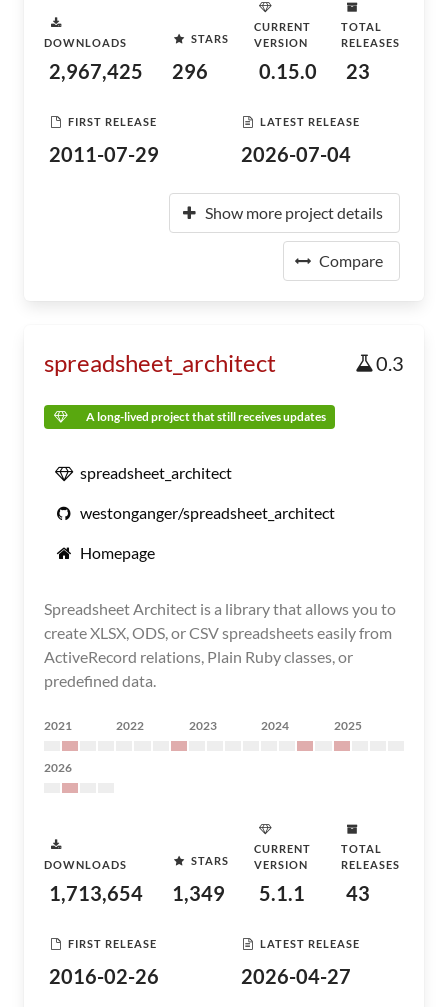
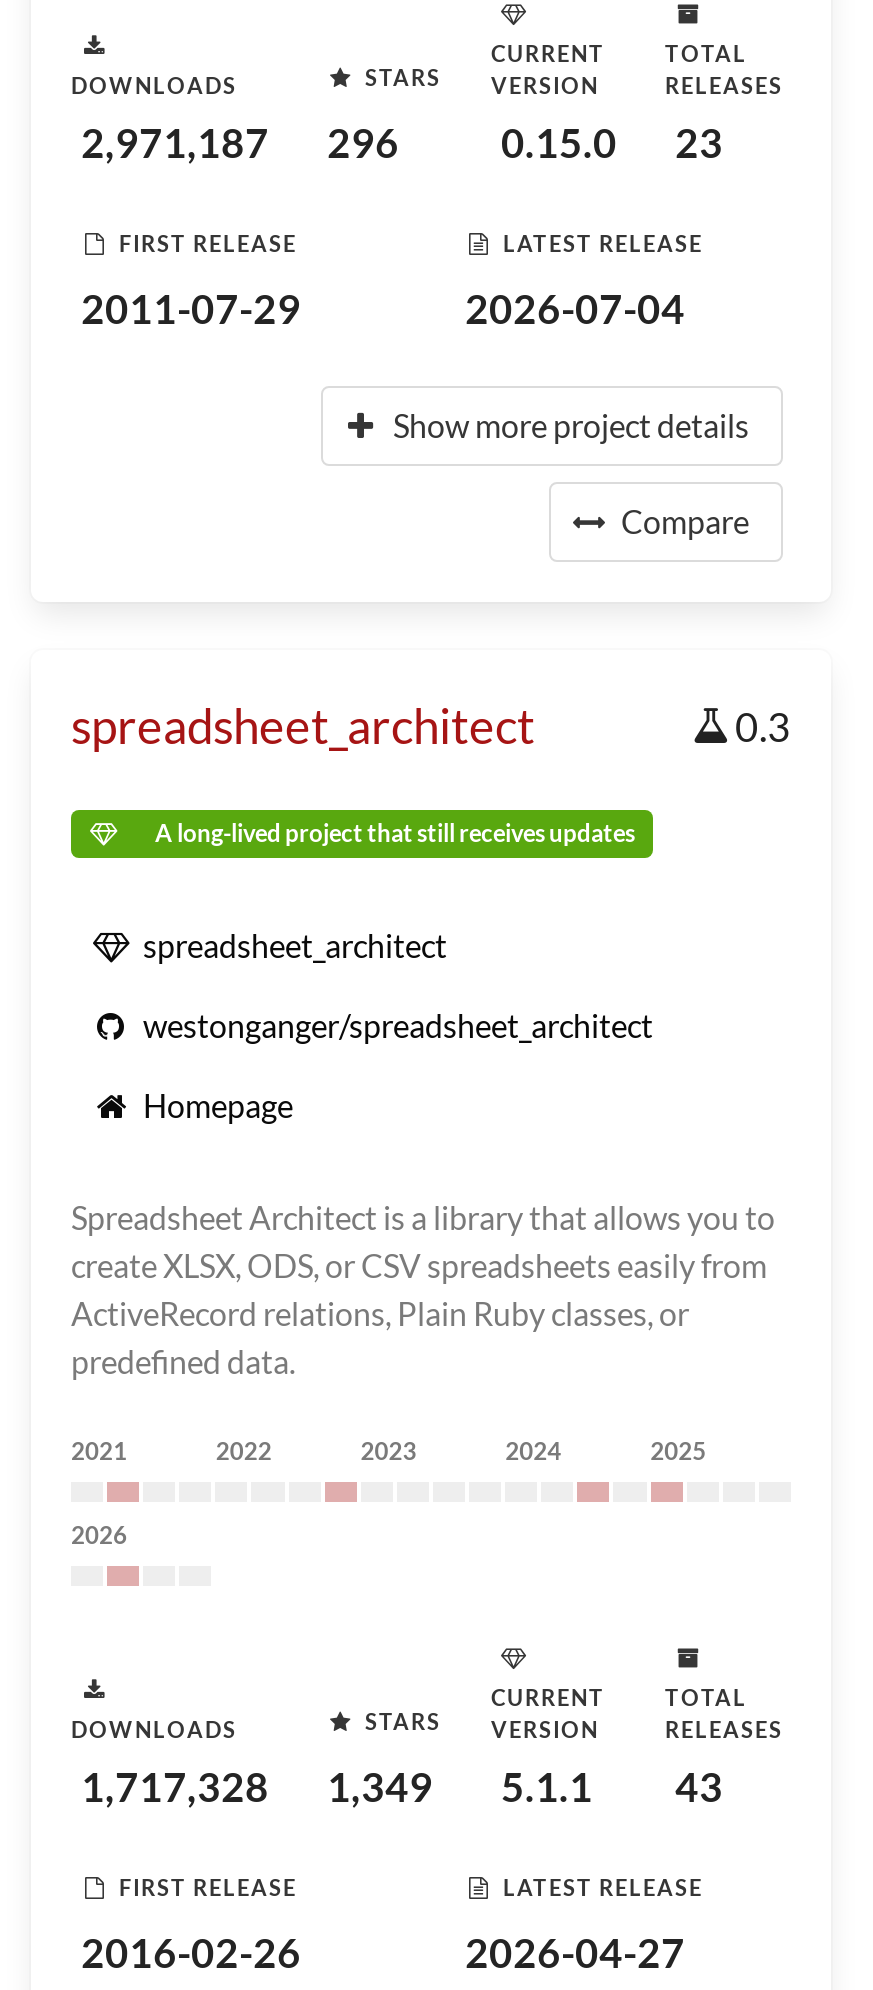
- 2,967,425 296
+ 2,971,187 296

- 1,713,654 1,349 5.1.1 43
+ 1,717,328 1,349 5.1.1 43
